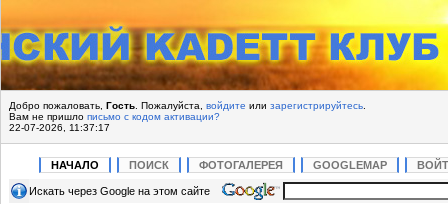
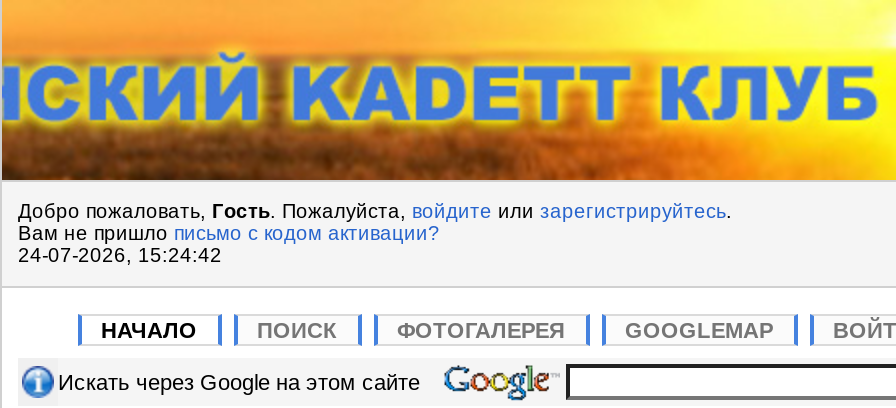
- 22-07-2026, 11:37:17
+ 24-07-2026, 15:24:42
